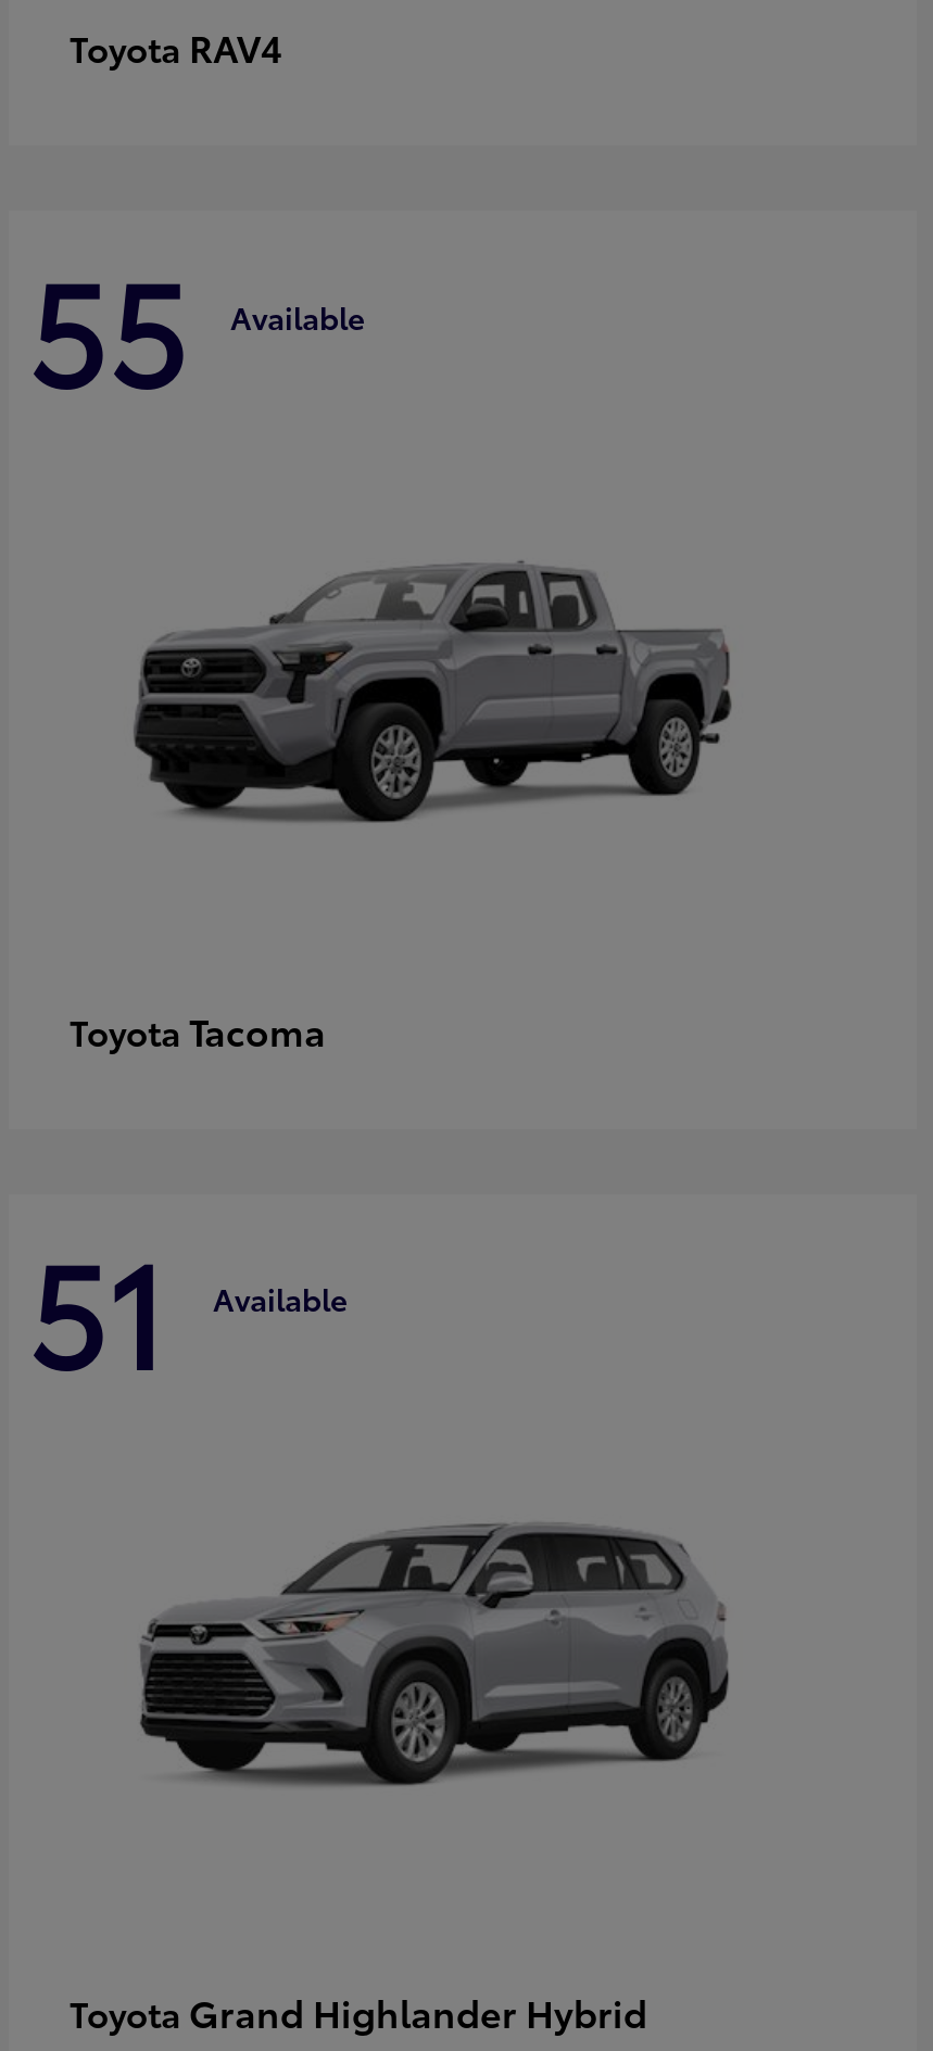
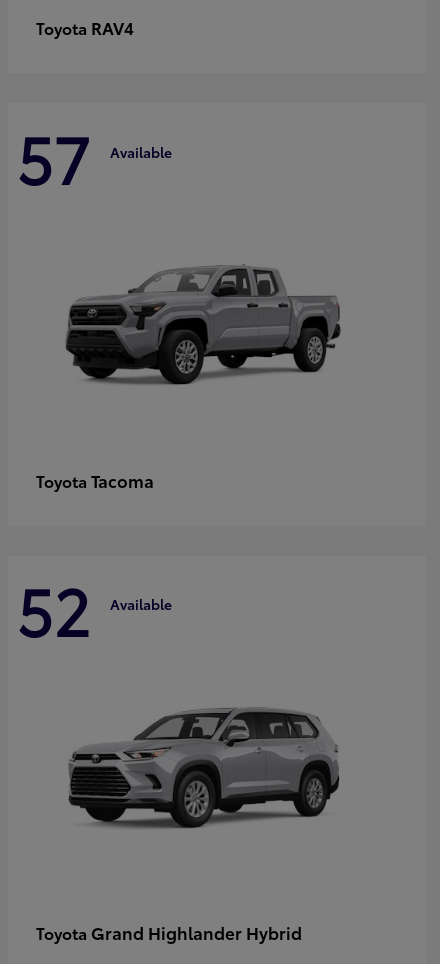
- 55 Available
+ 57 Available

- 51 Available
+ 52 Available
